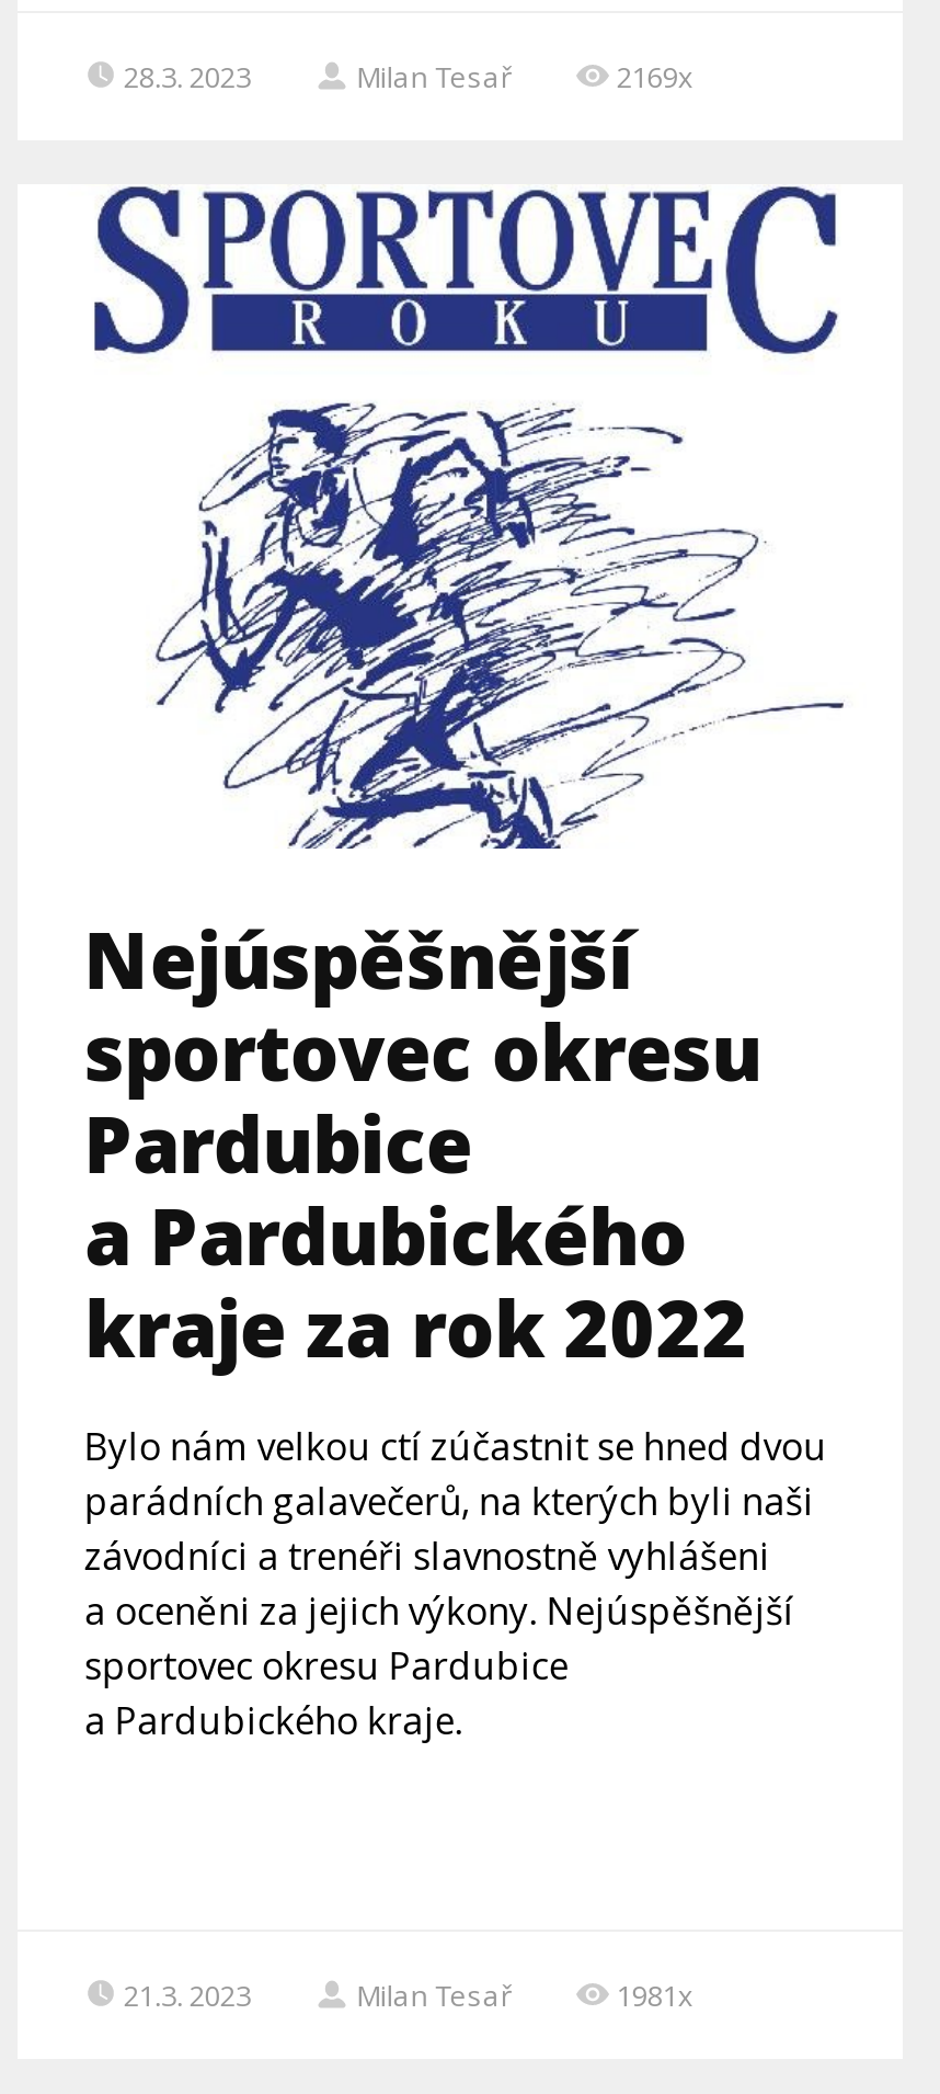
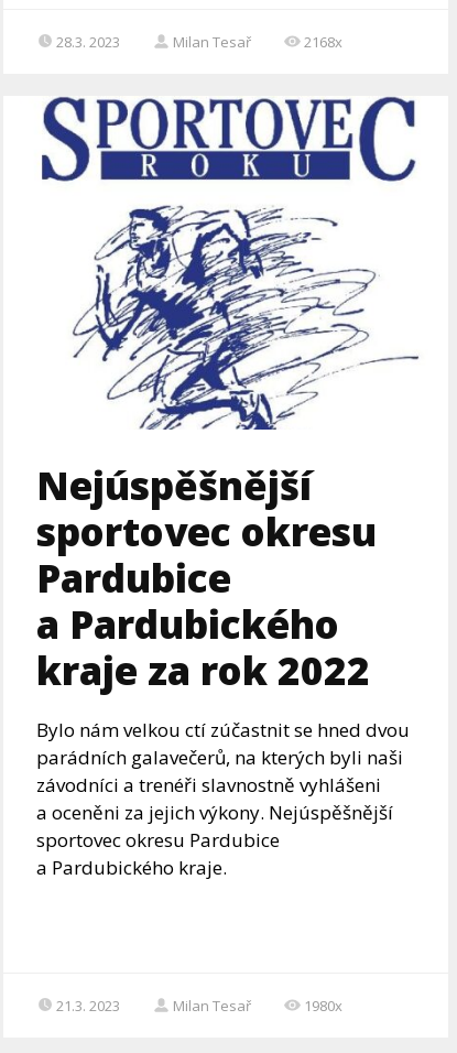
- 2169x
+ 2168x

- 1981x
+ 1980x
